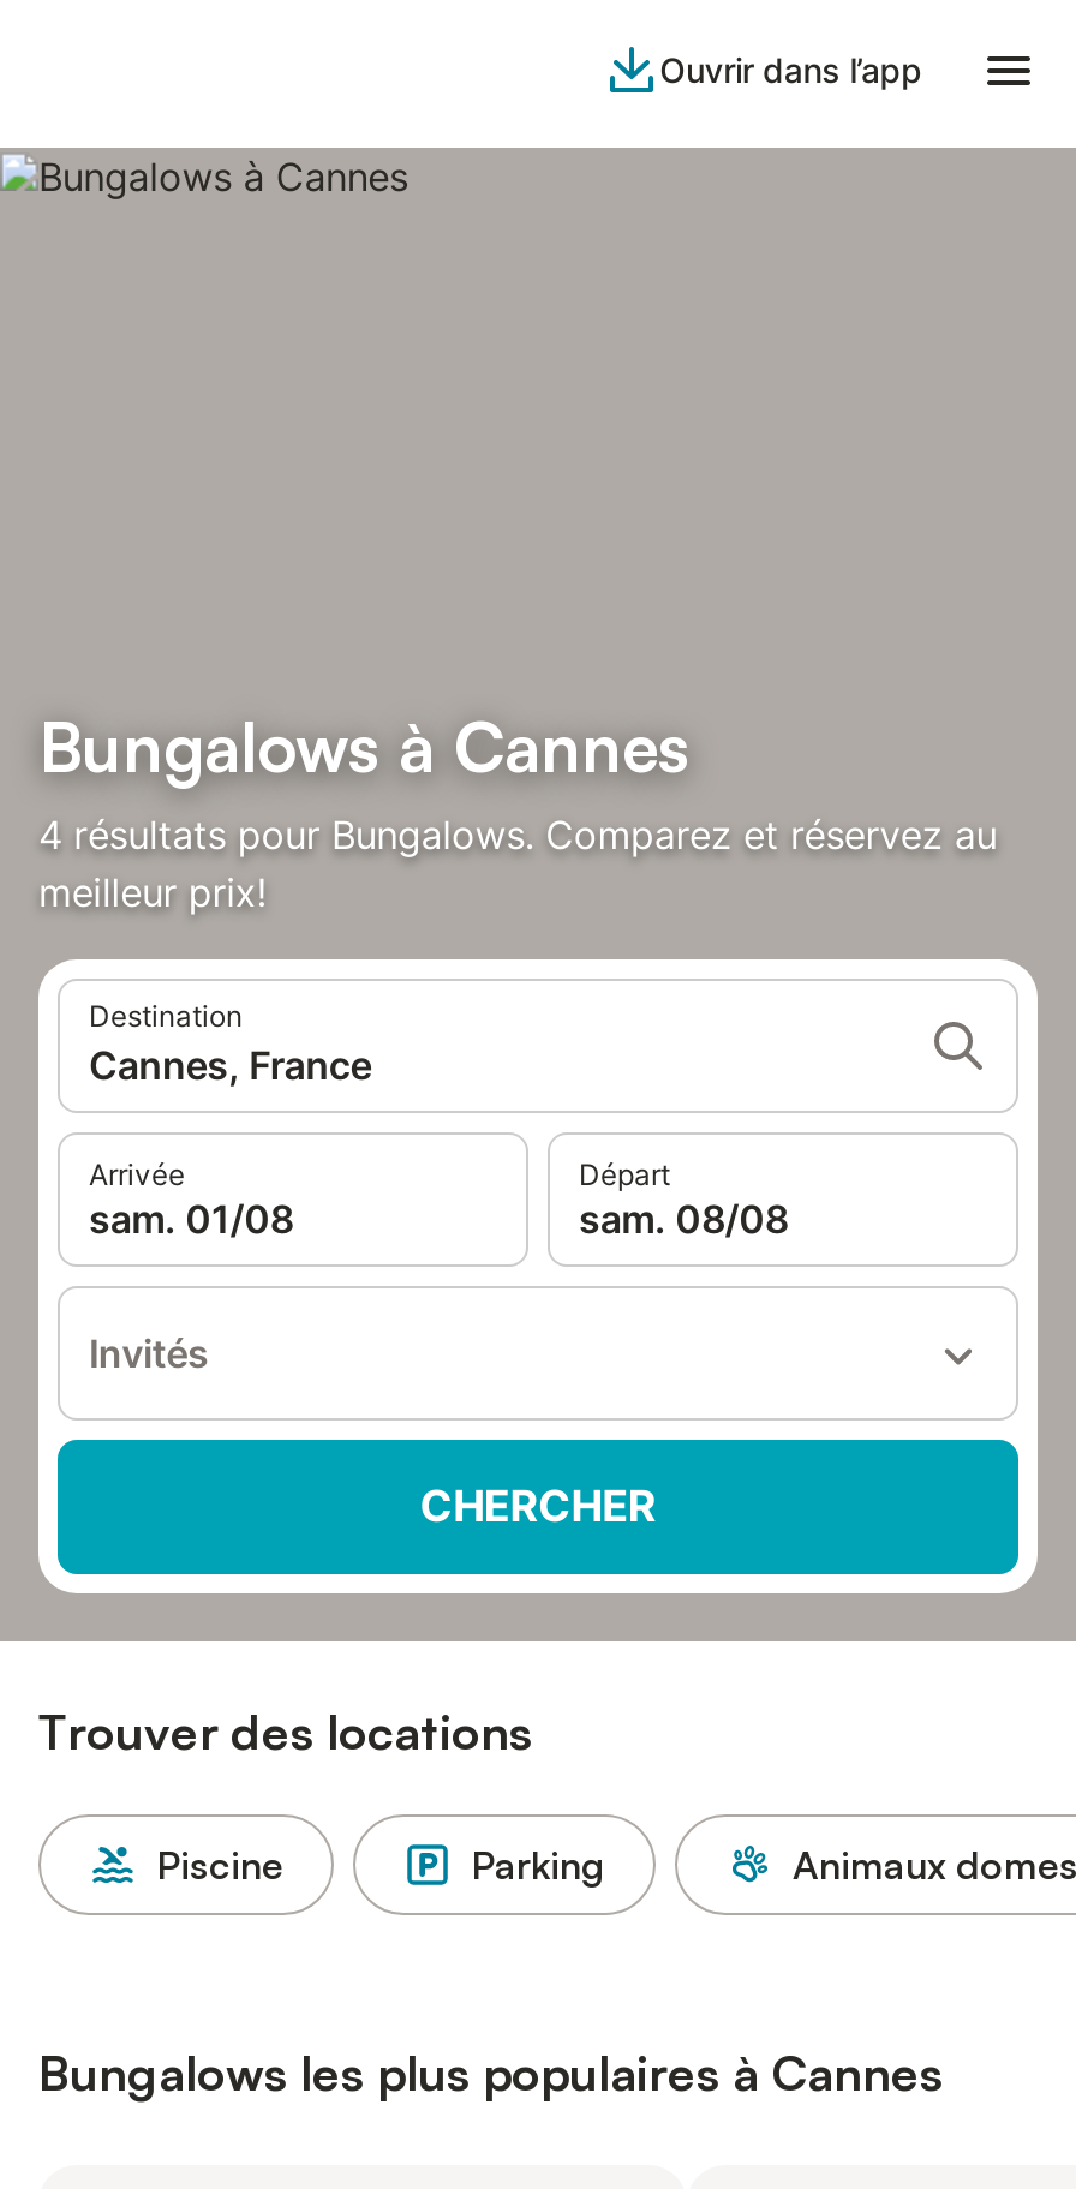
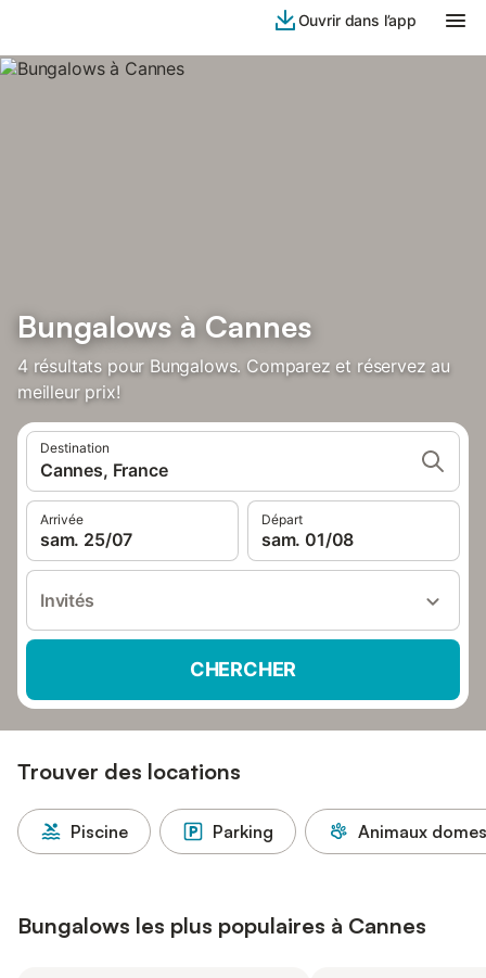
- sam. 01/08
+ sam. 25/07

- sam. 08/08
+ sam. 01/08
